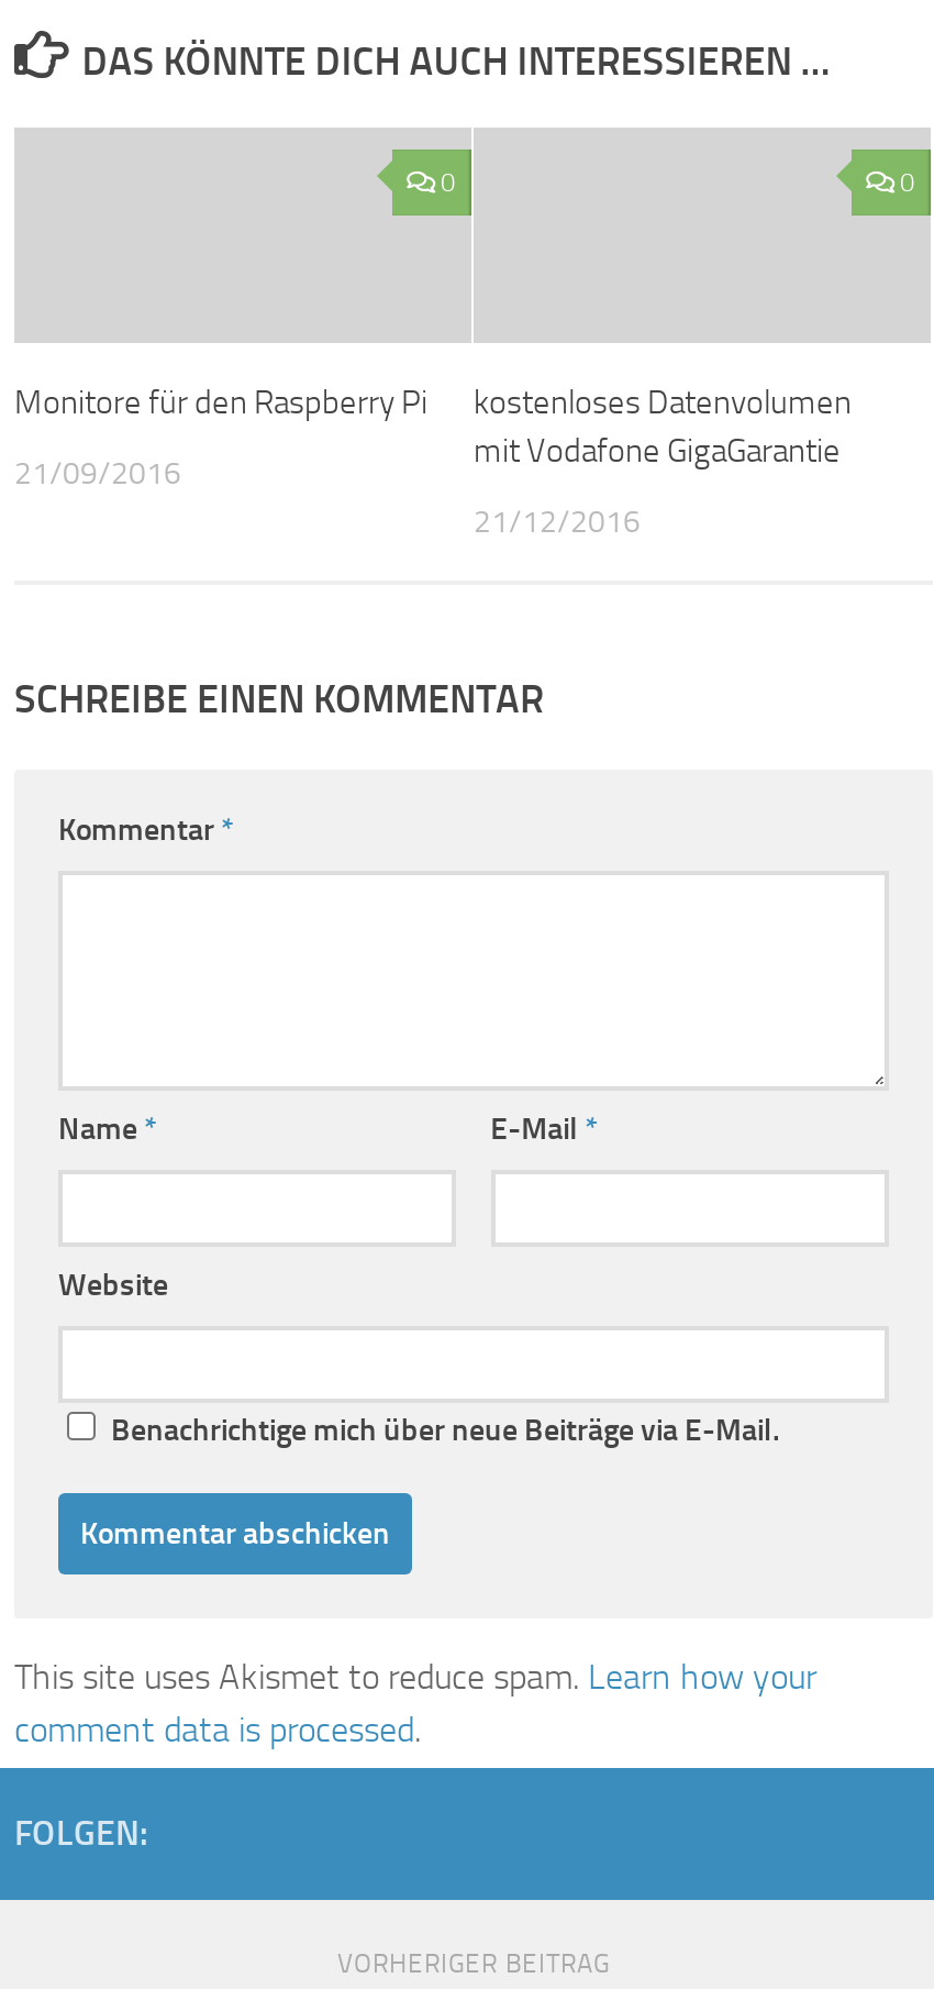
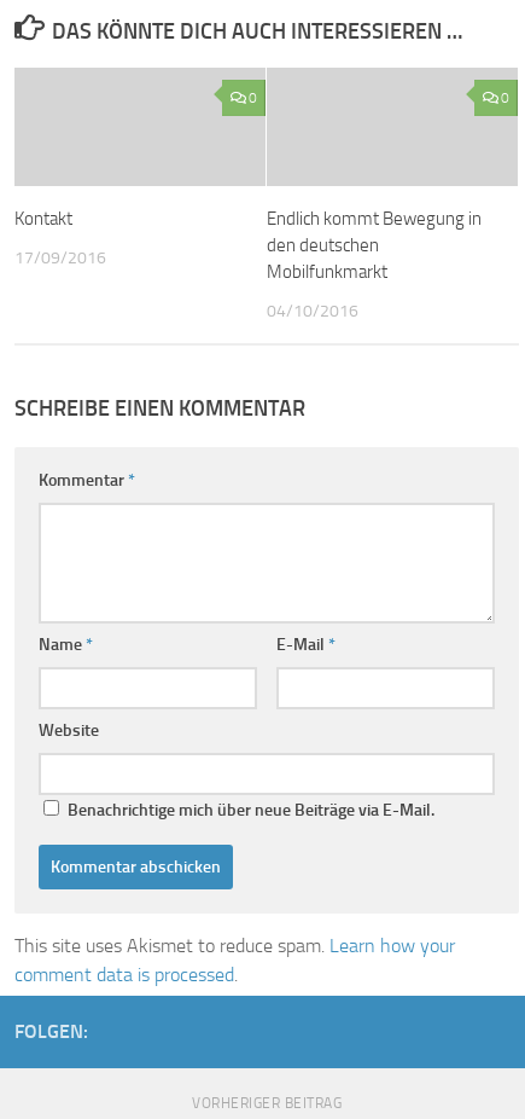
- Monitore für den Raspberry Pi
+ Kontakt

- kostenloses Datenvolumen
- mit Vodafone GigaGarantie
+ Endlich kommt Bewegung in
+ den deutschen
+ Mobilfunkmarkt

- 21/09/2016
+ 17/09/2016

- 21/12/2016
+ 04/10/2016
